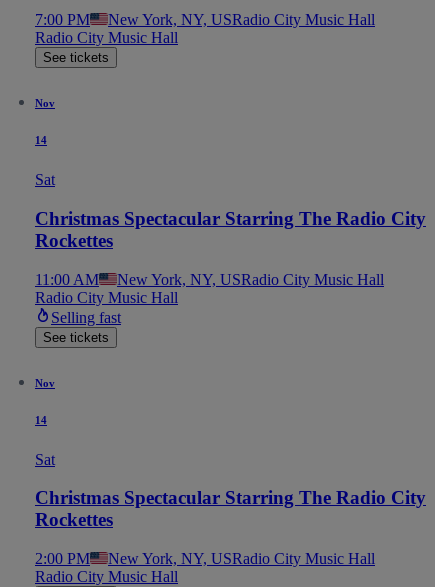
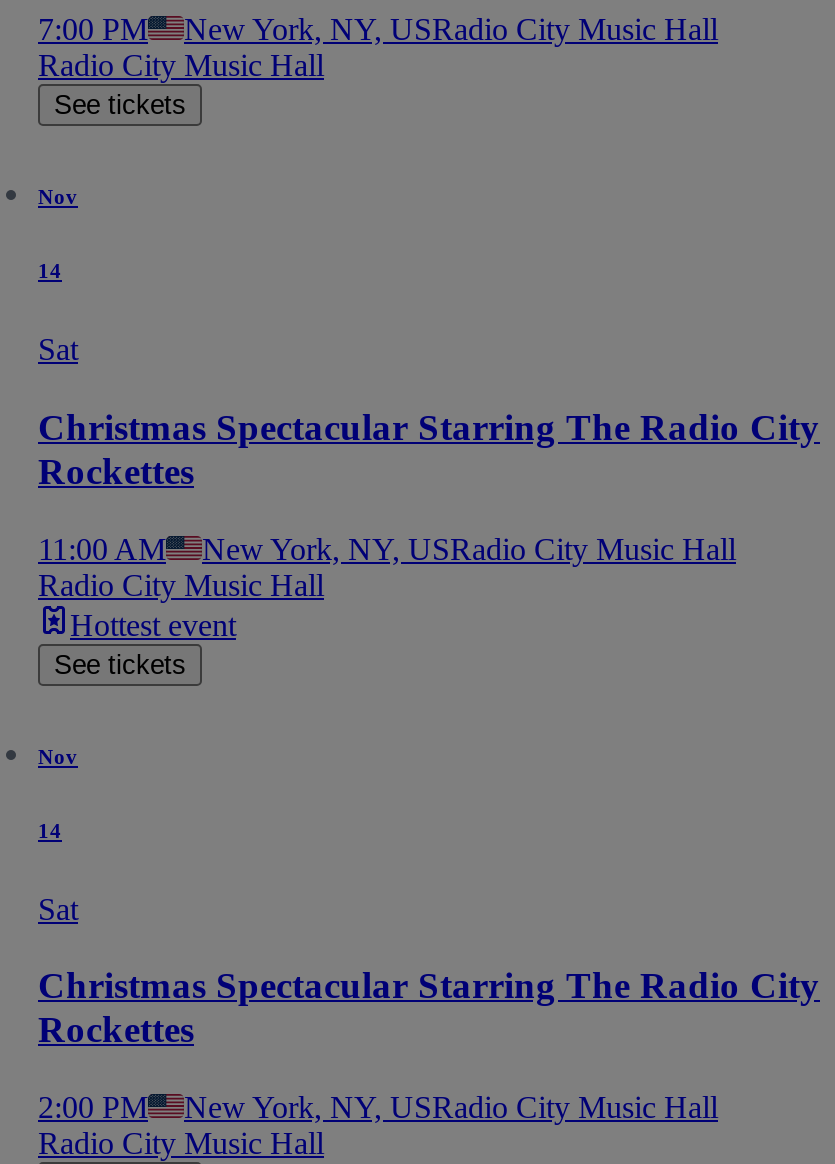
- Selling fast
+ Hottest event
